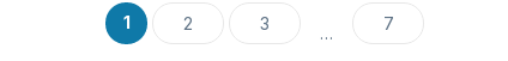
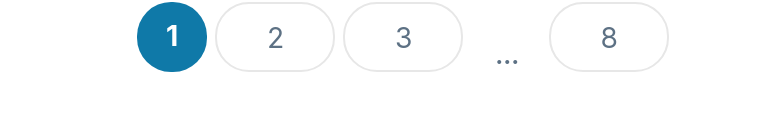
- 7
+ 8
